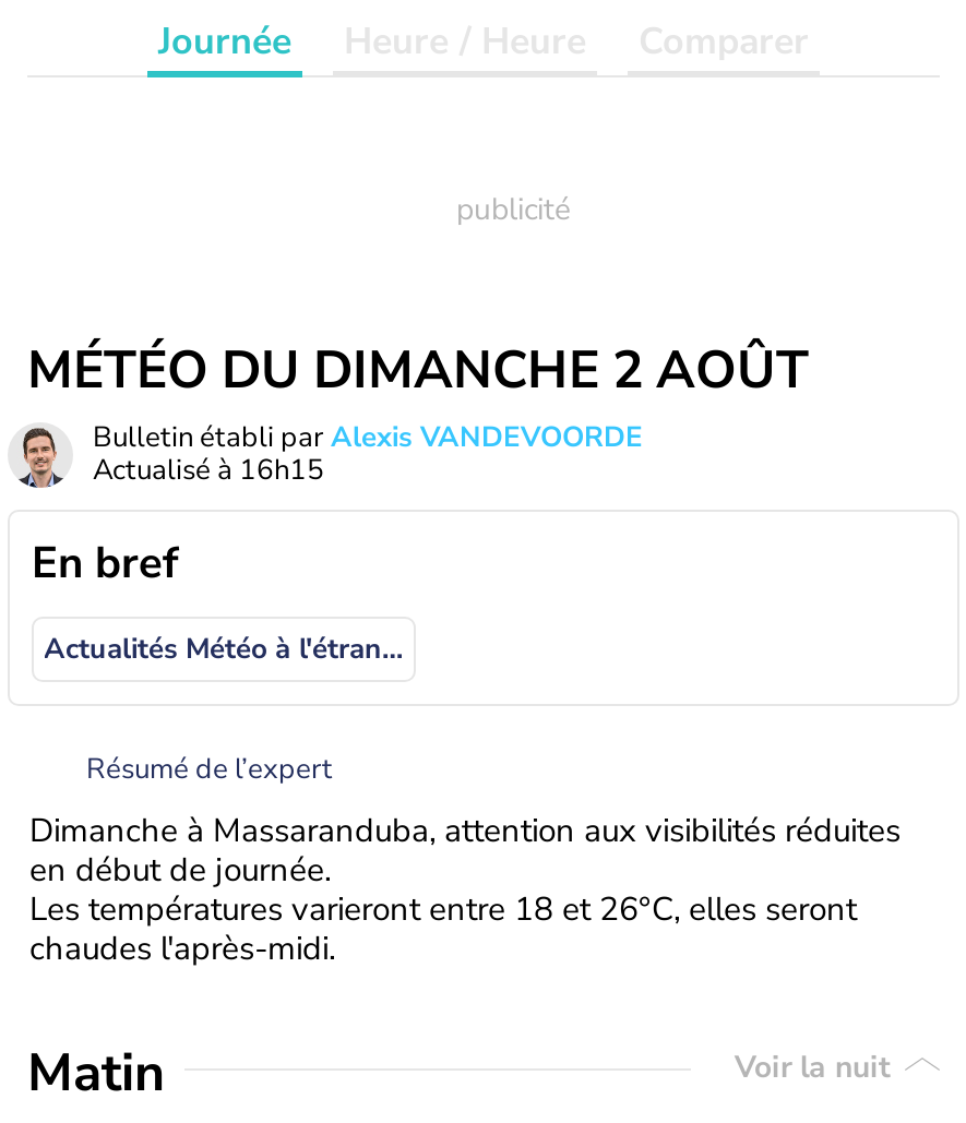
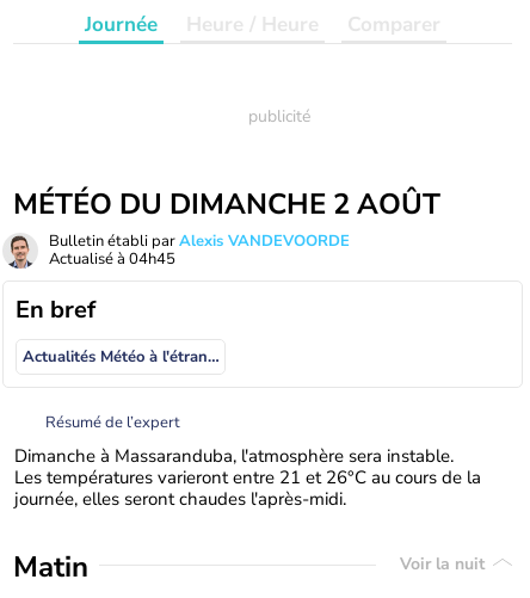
- Actualisé à 16h15
+ Actualisé à 04h45

- Dimanche à Massaranduba, attention aux visibilités réduites
- en début de journée.
- Les températures varieront entre 18 et 26°C, elles seront
- chaudes l'après-midi.
+ Dimanche à Massaranduba, l'atmosphère sera instable.
+ Les températures varieront entre 21 et 26°C au cours de la
+ journée, elles seront chaudes l'après-midi.
